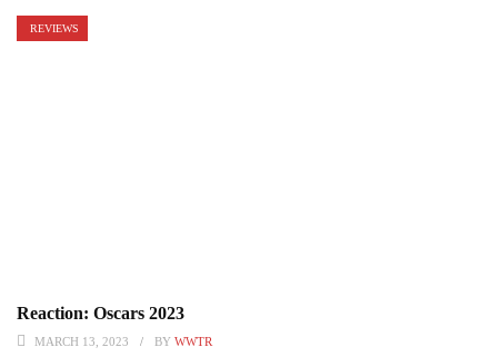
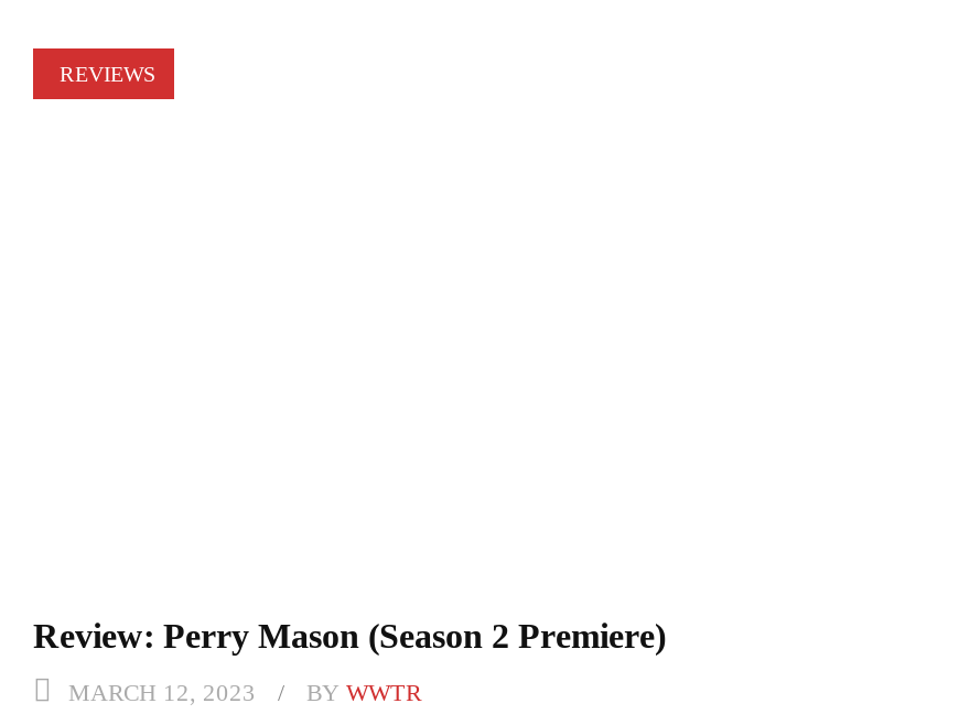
- Reaction: Oscars 2023
+ Review: Perry Mason (Season 2 Premiere)

- MARCH 13, 2023 BY WWTR
+ MARCH 12, 2023 BY WWTR
